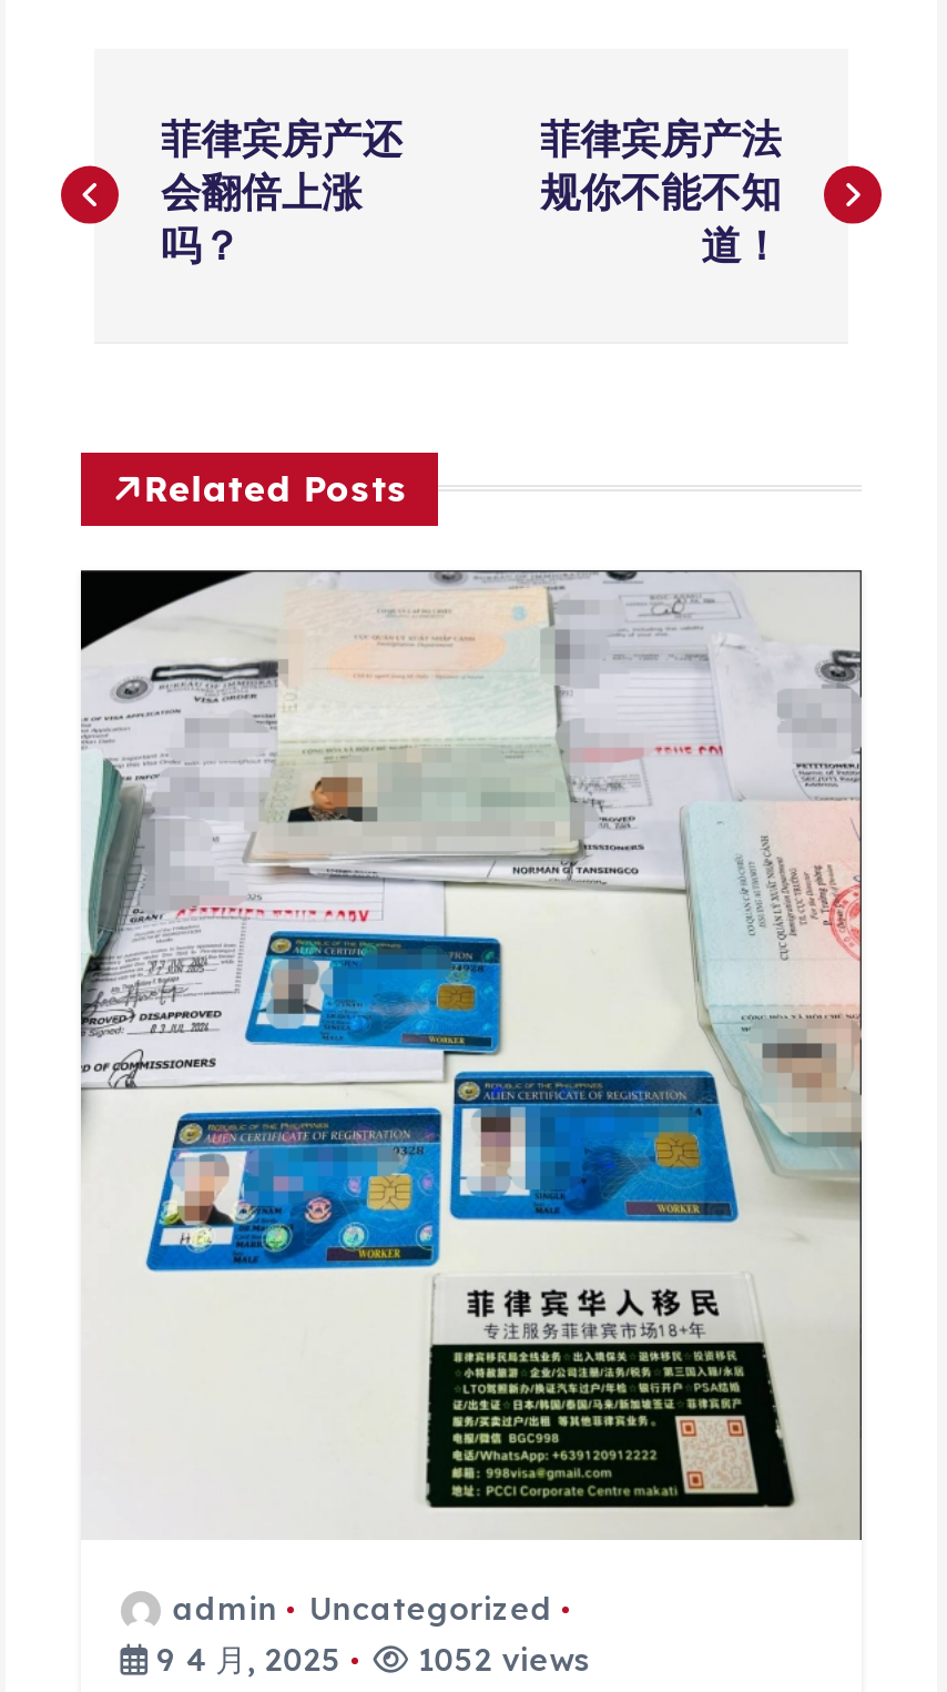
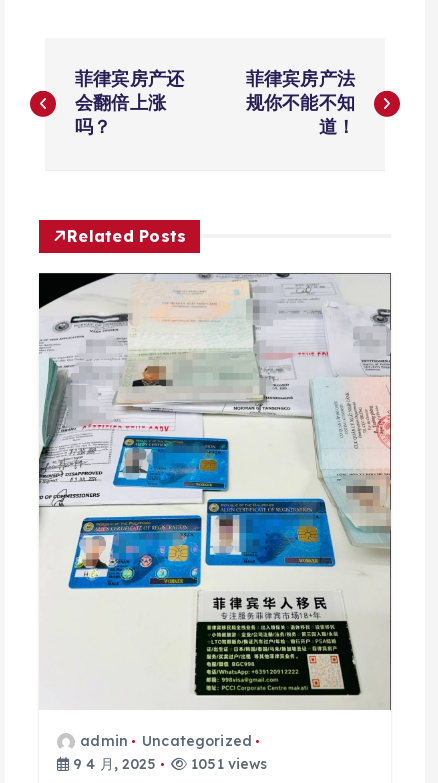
- 9 4 月, 2025 1052 views
+ 9 4 月, 2025 1051 views
